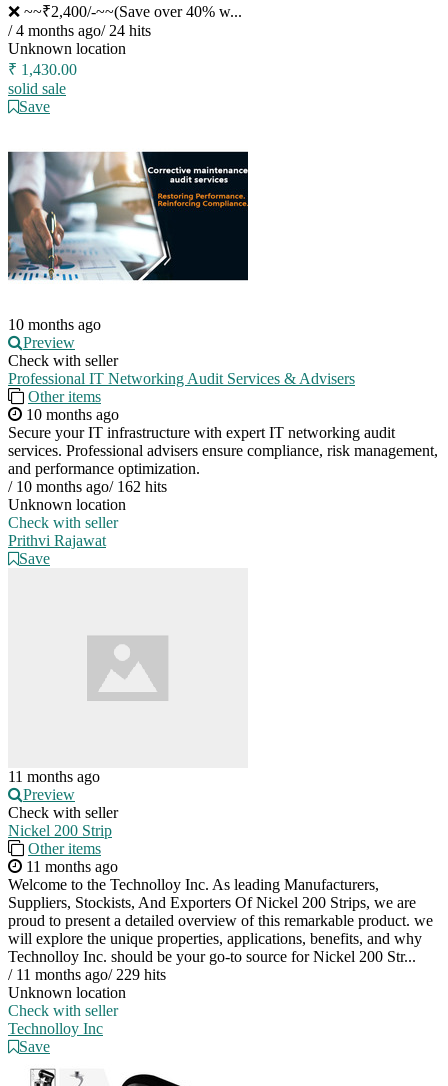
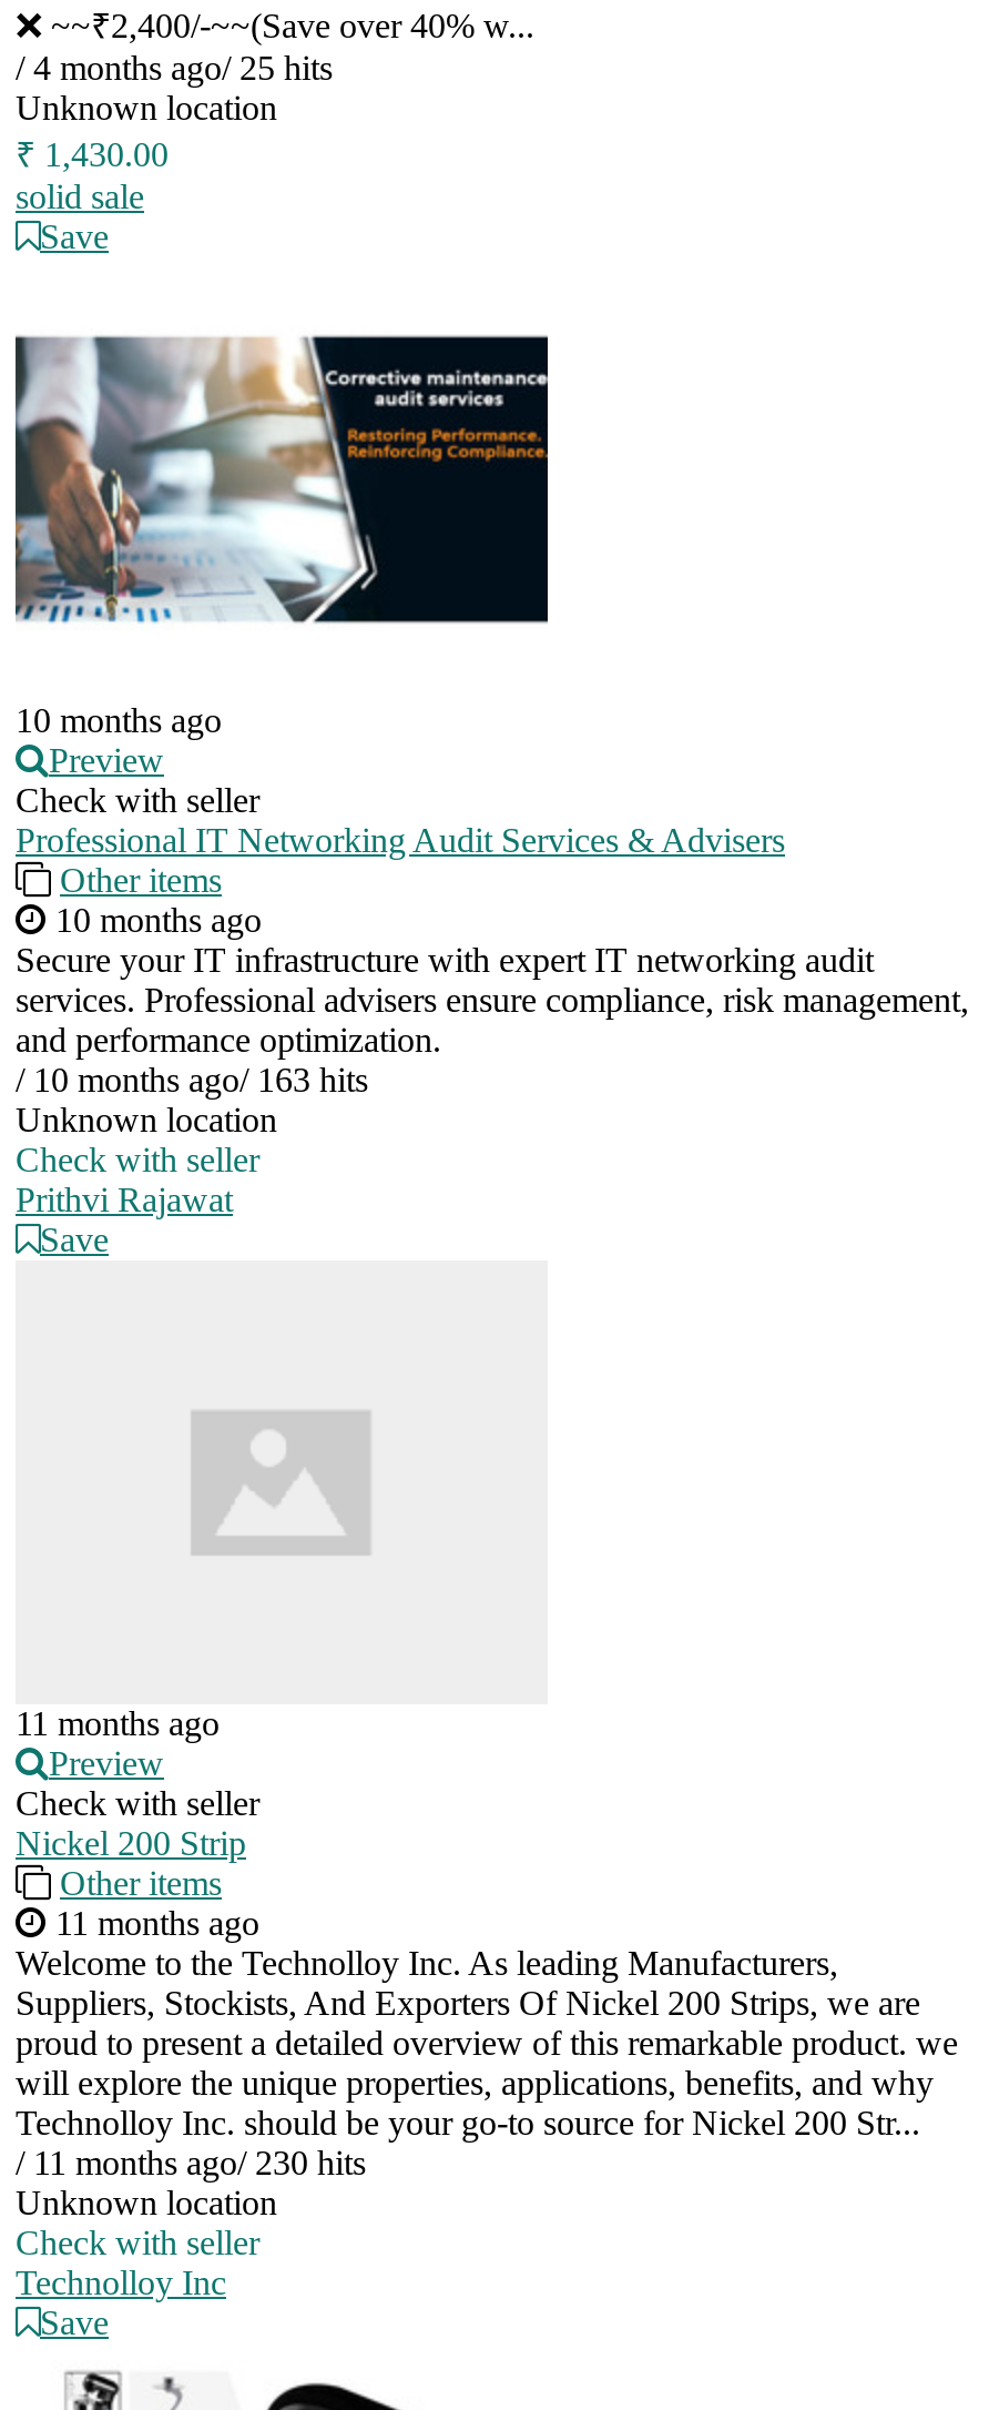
- / 4 months ago/ 24 hits
+ / 4 months ago/ 25 hits

- / 10 months ago/ 162 hits
+ / 10 months ago/ 163 hits

- / 11 months ago/ 229 hits
+ / 11 months ago/ 230 hits
